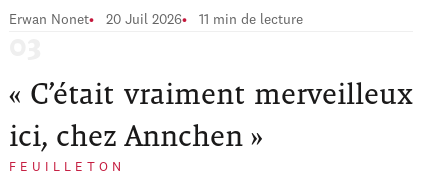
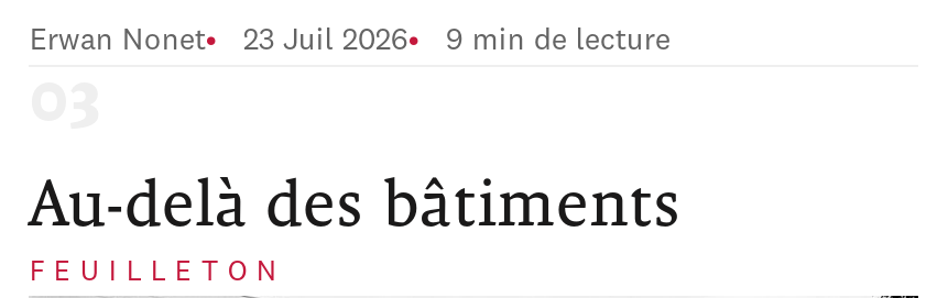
- 20 Juil 2026
- 11 min de lecture
+ 23 Juil 2026
+ 9 min de lecture

- « C’était vraiment merveilleux
- ici, chez Annchen »
+ Au-delà des bâtiments
